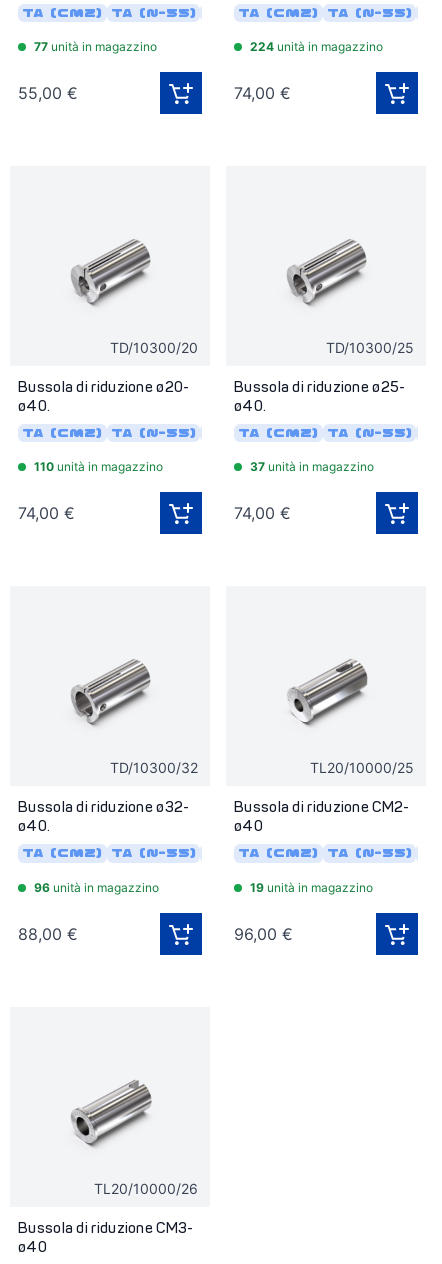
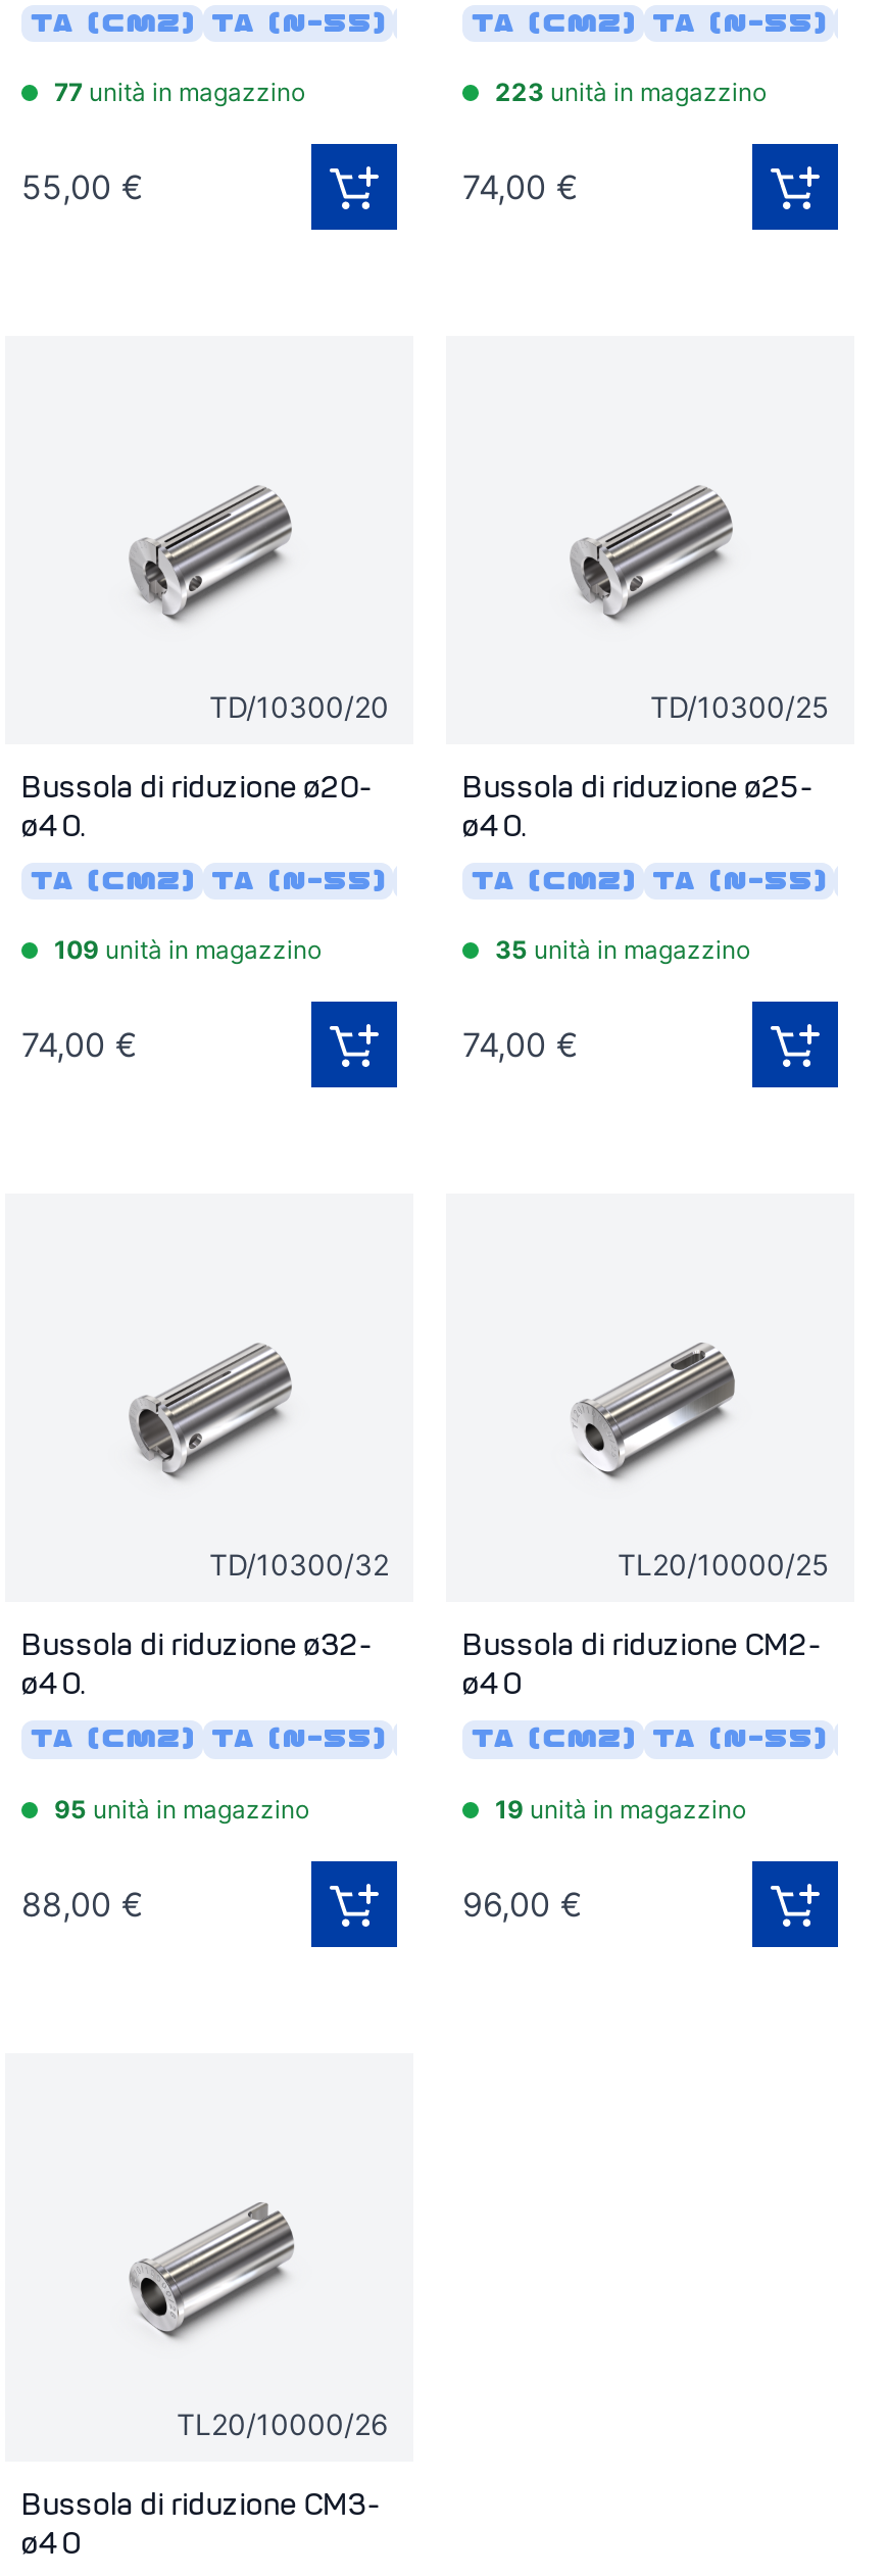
- 224 unità in magazzino
+ 223 unità in magazzino

- 110 unità in magazzino
+ 109 unità in magazzino

- 37 unità in magazzino
+ 35 unità in magazzino

- 96 unità in magazzino
+ 95 unità in magazzino
